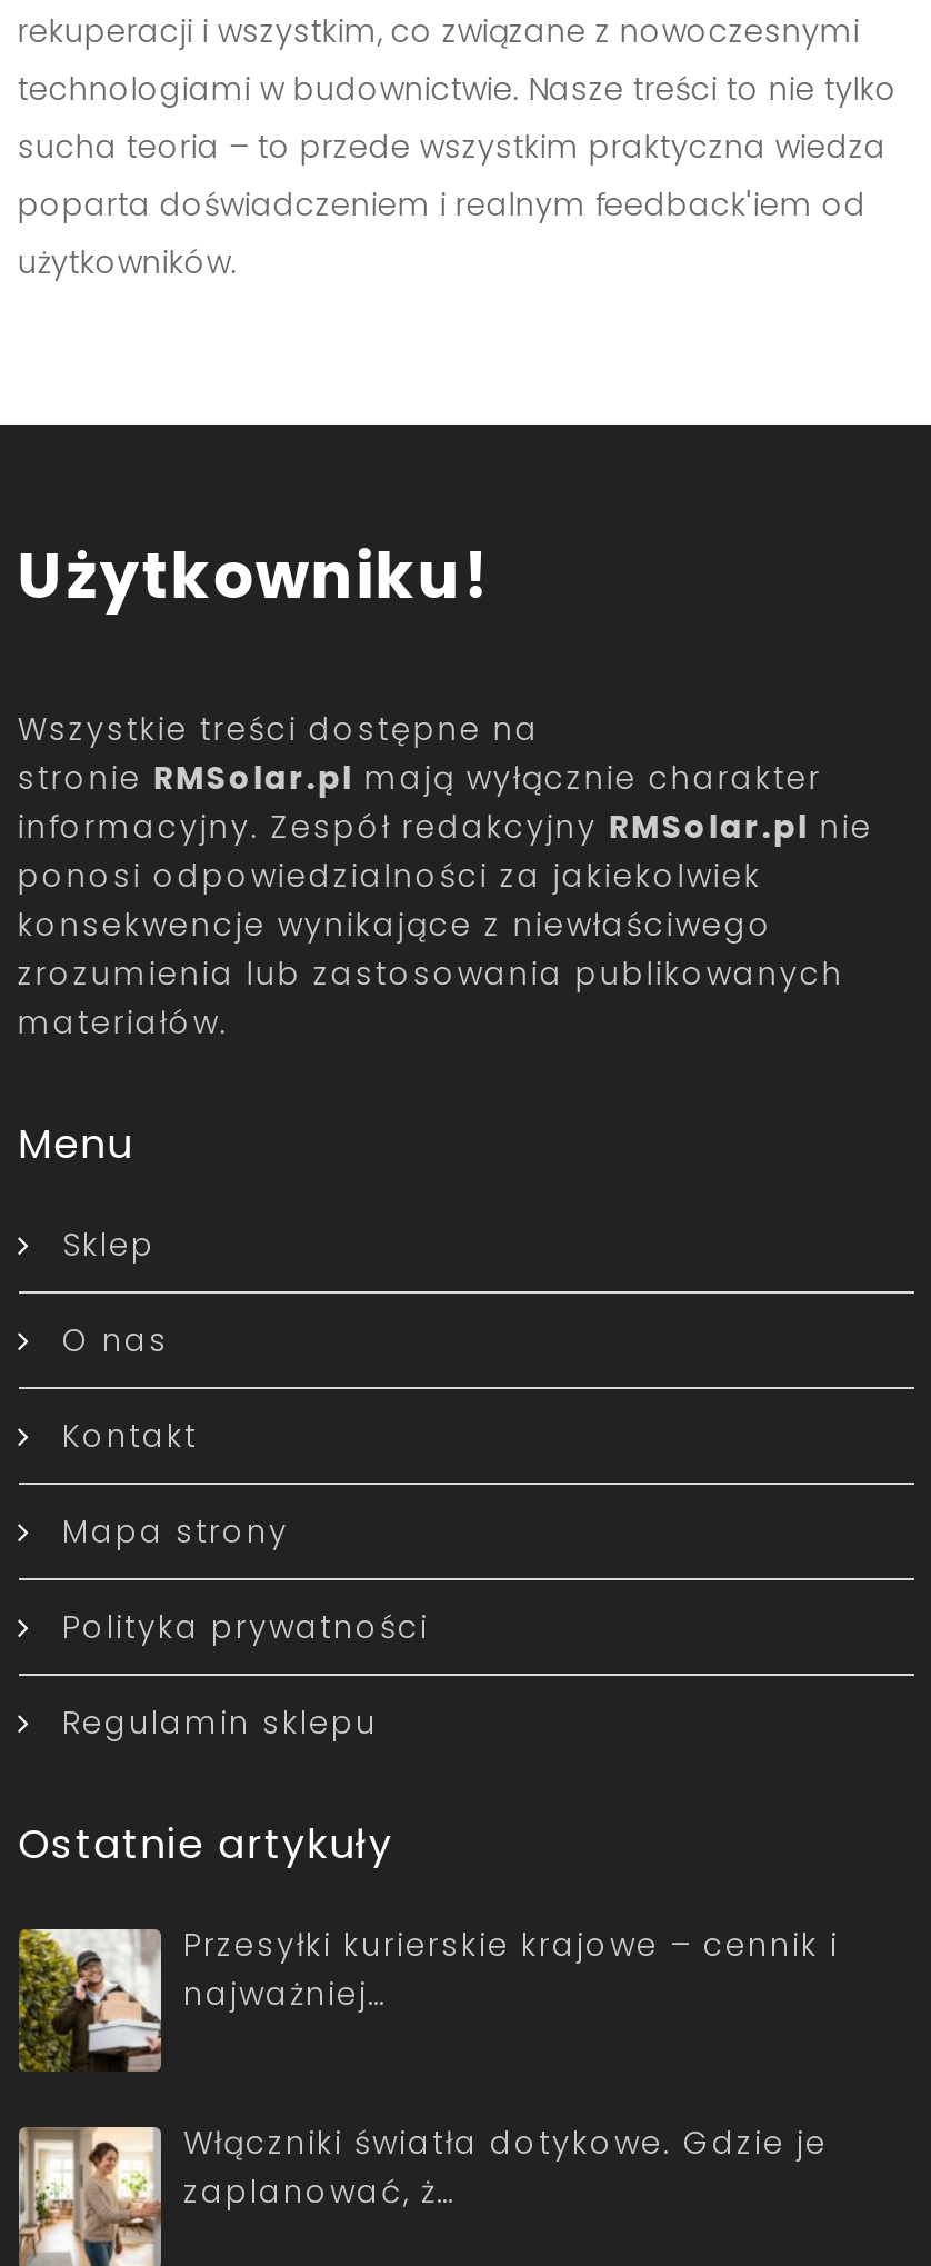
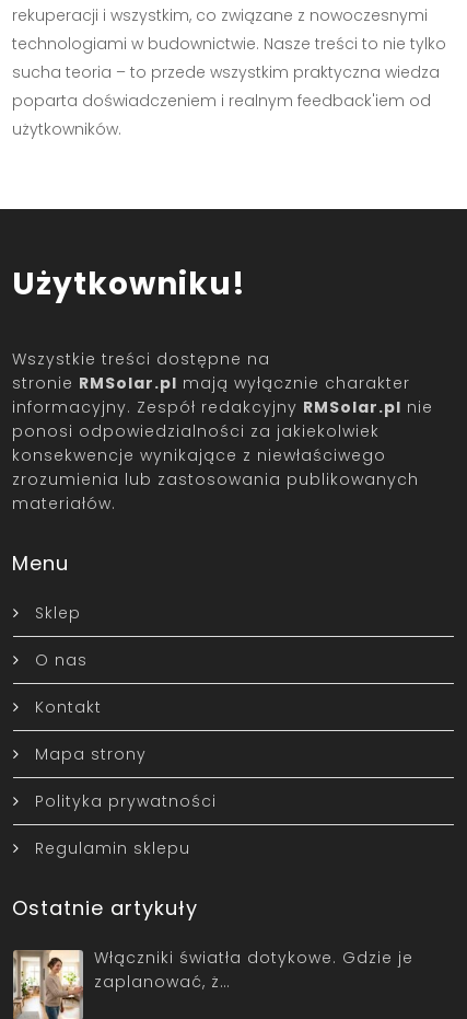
- [image]
- Przesyłki kurierskie krajowe – cennik i
- najważniej…
